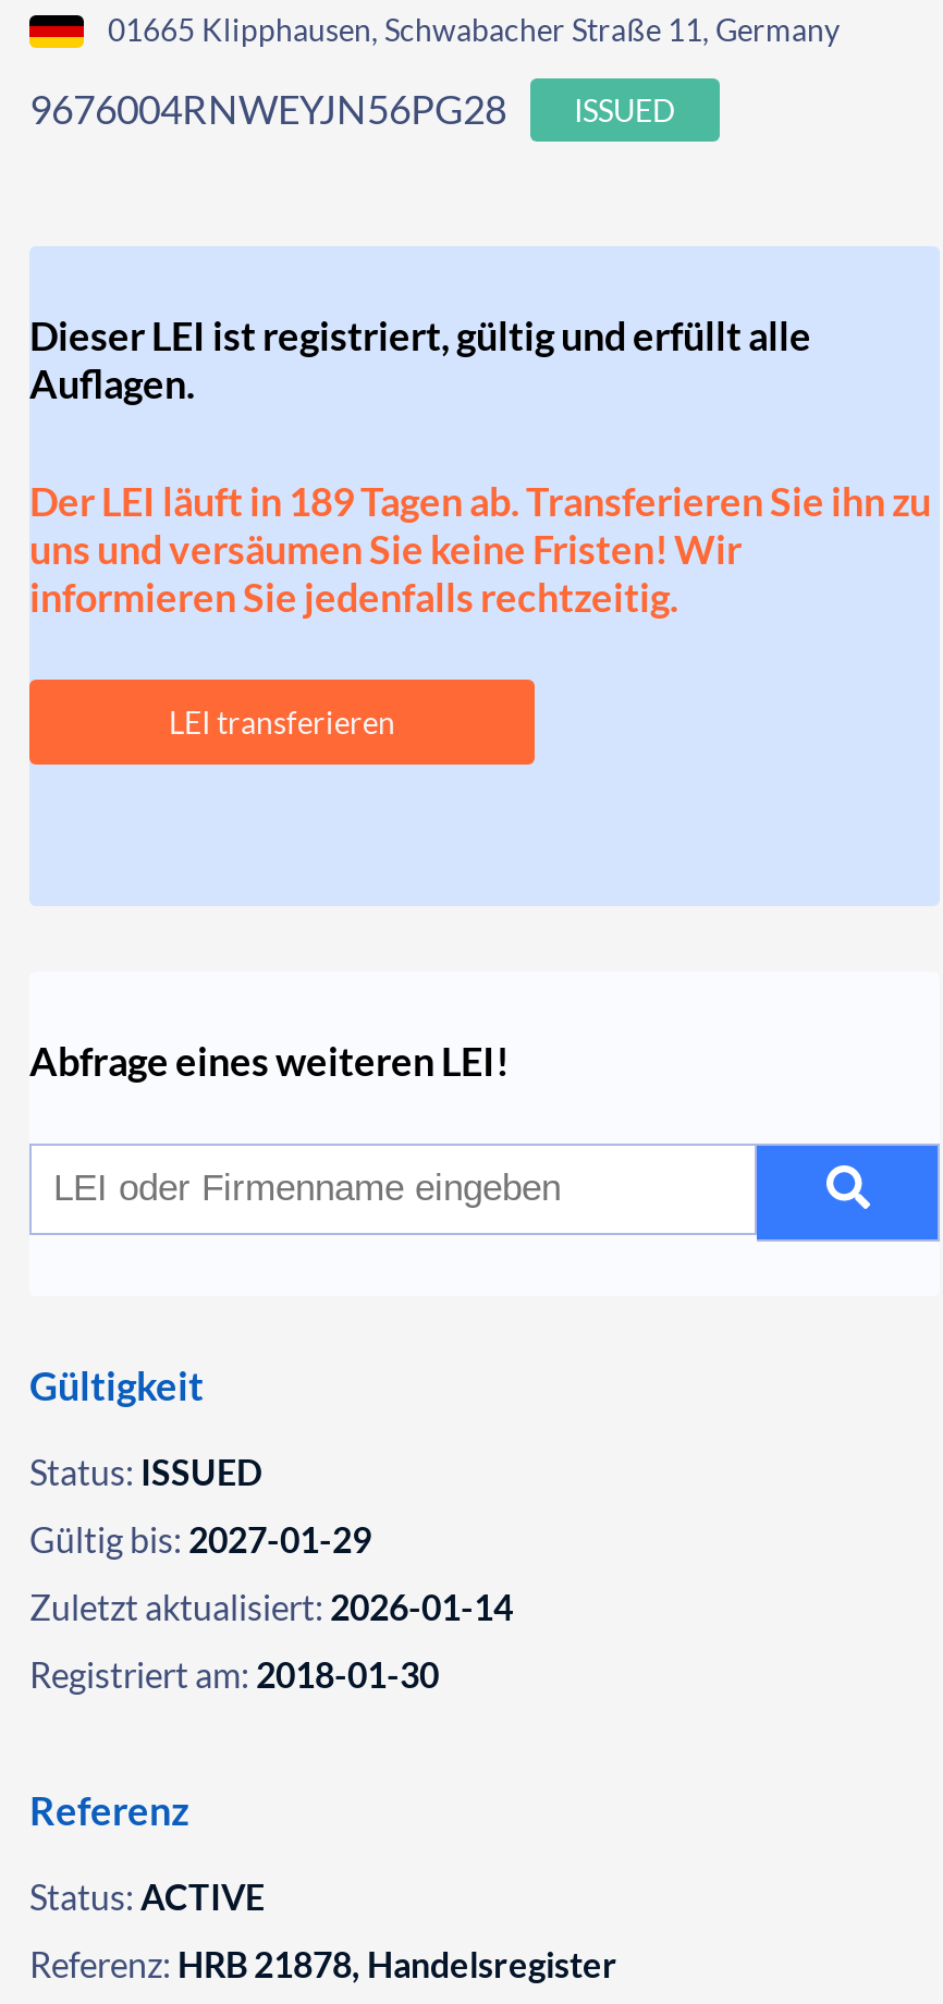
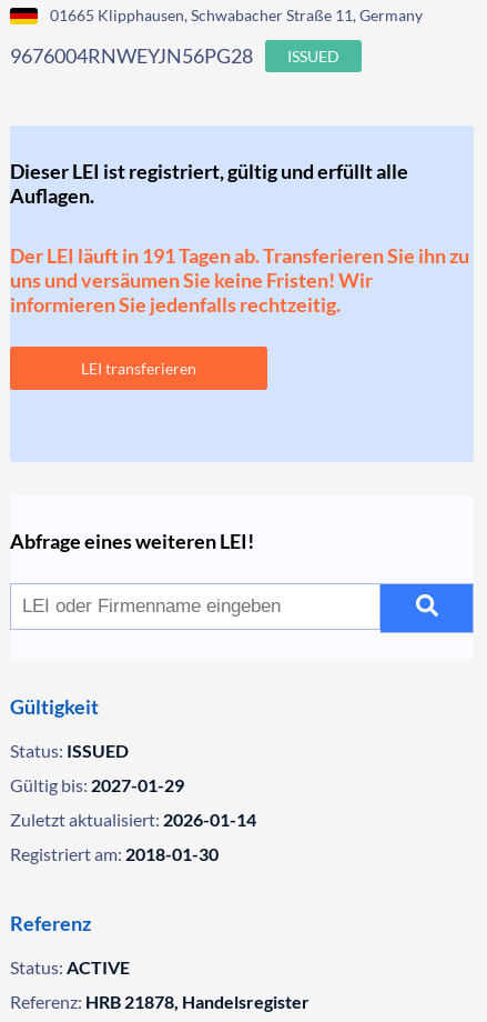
- Der LEI läuft in 189 Tagen ab. Transferieren Sie ihn zu
+ Der LEI läuft in 191 Tagen ab. Transferieren Sie ihn zu
